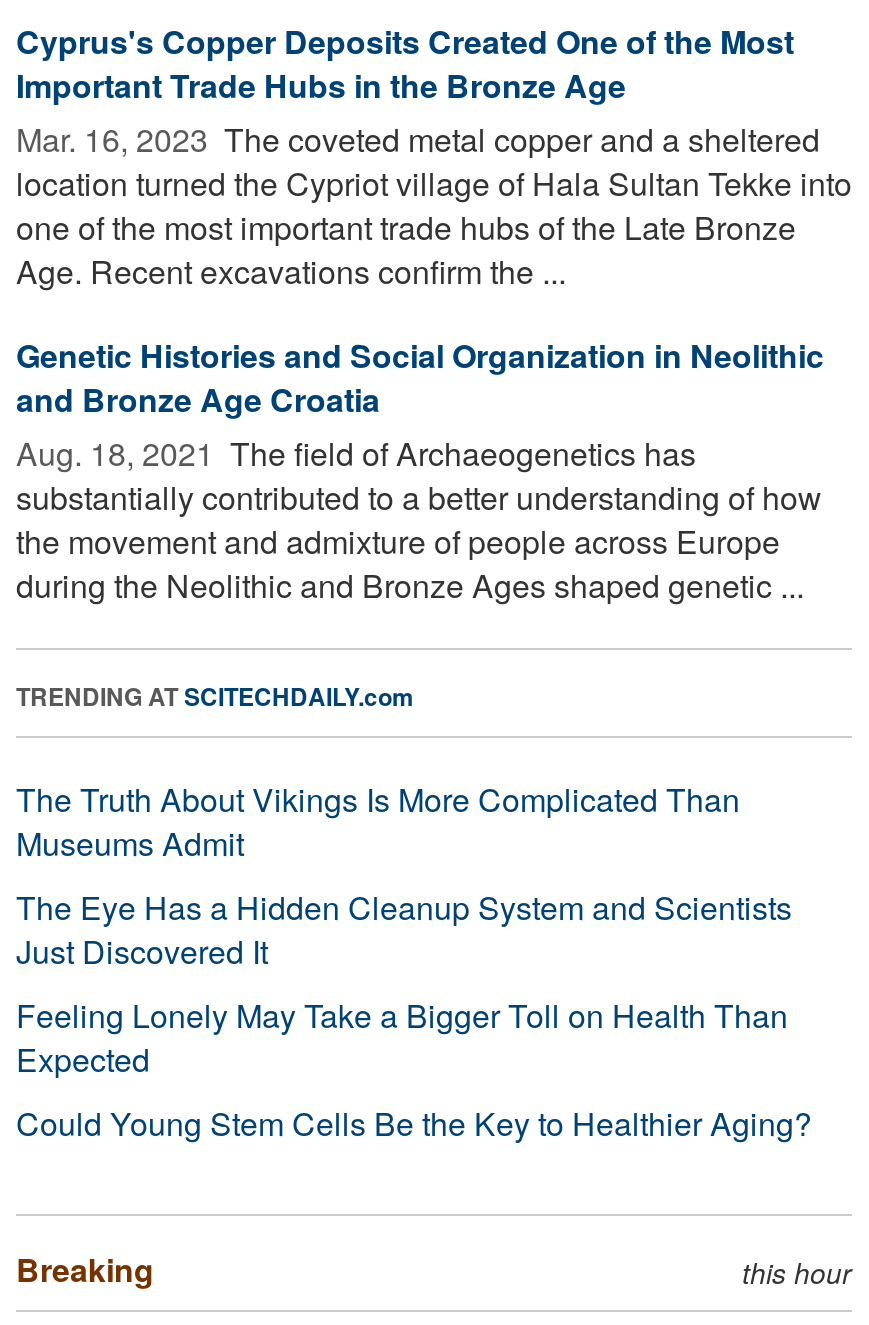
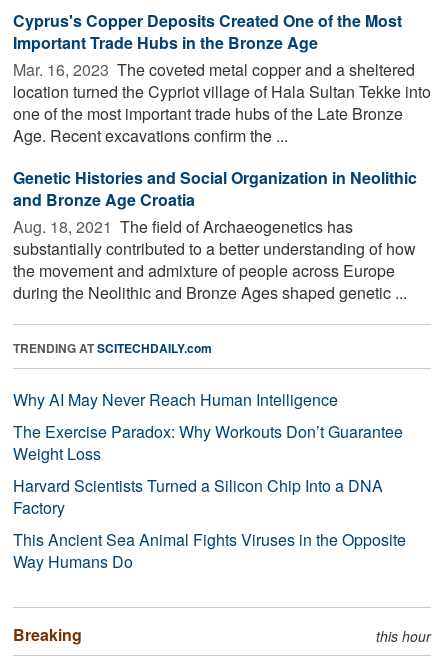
- The Truth About Vikings Is More Complicated Than
- Museums Admit
- The Eye Has a Hidden Cleanup System and Scientists
- Just Discovered It
- Feeling Lonely May Take a Bigger Toll on Health Than
- Expected
- Could Young Stem Cells Be the Key to Healthier Aging?
+ Why AI May Never Reach Human Intelligence
+ The Exercise Paradox: Why Workouts Don’t Guarantee
+ Weight Loss
+ Harvard Scientists Turned a Silicon Chip Into a DNA
+ Factory
+ This Ancient Sea Animal Fights Viruses in the Opposite
+ Way Humans Do
